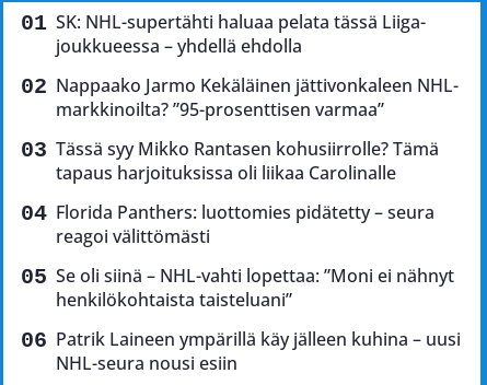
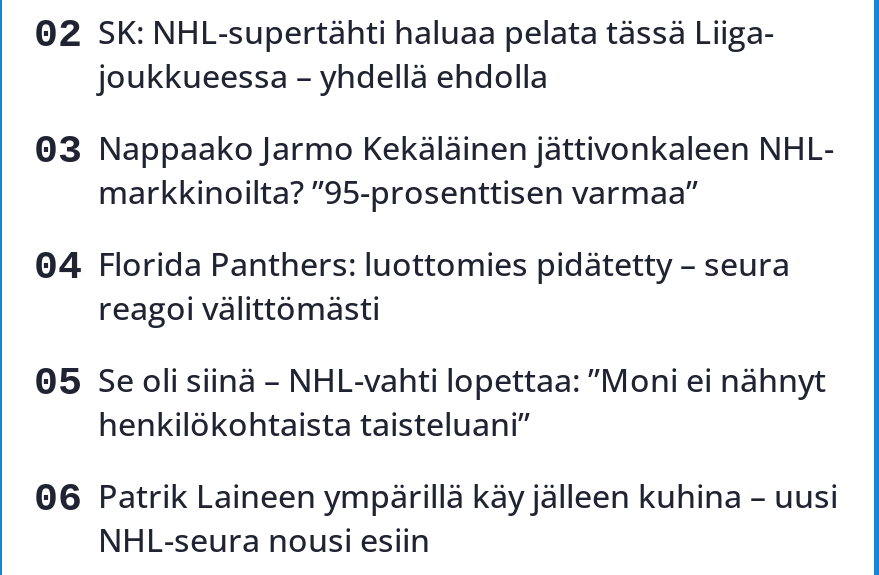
- Tässä syy Mikko Rantasen kohusiirrolle? Tämä
- tapaus harjoituksissa oli liikaa Carolinalle
